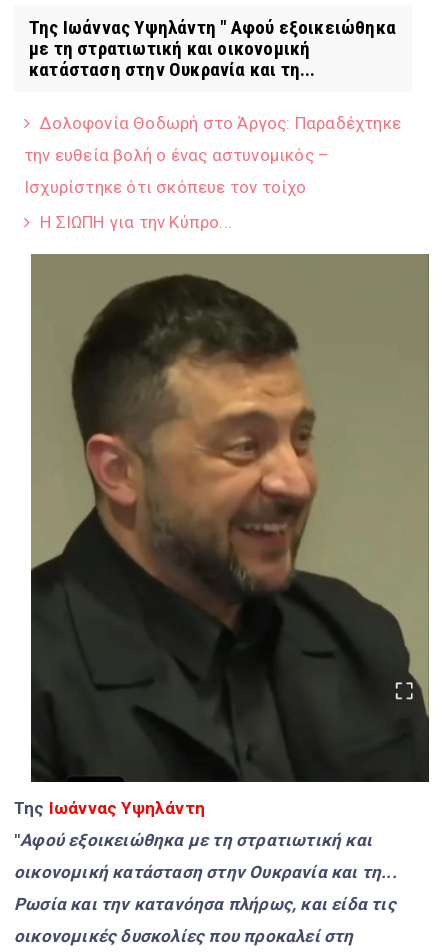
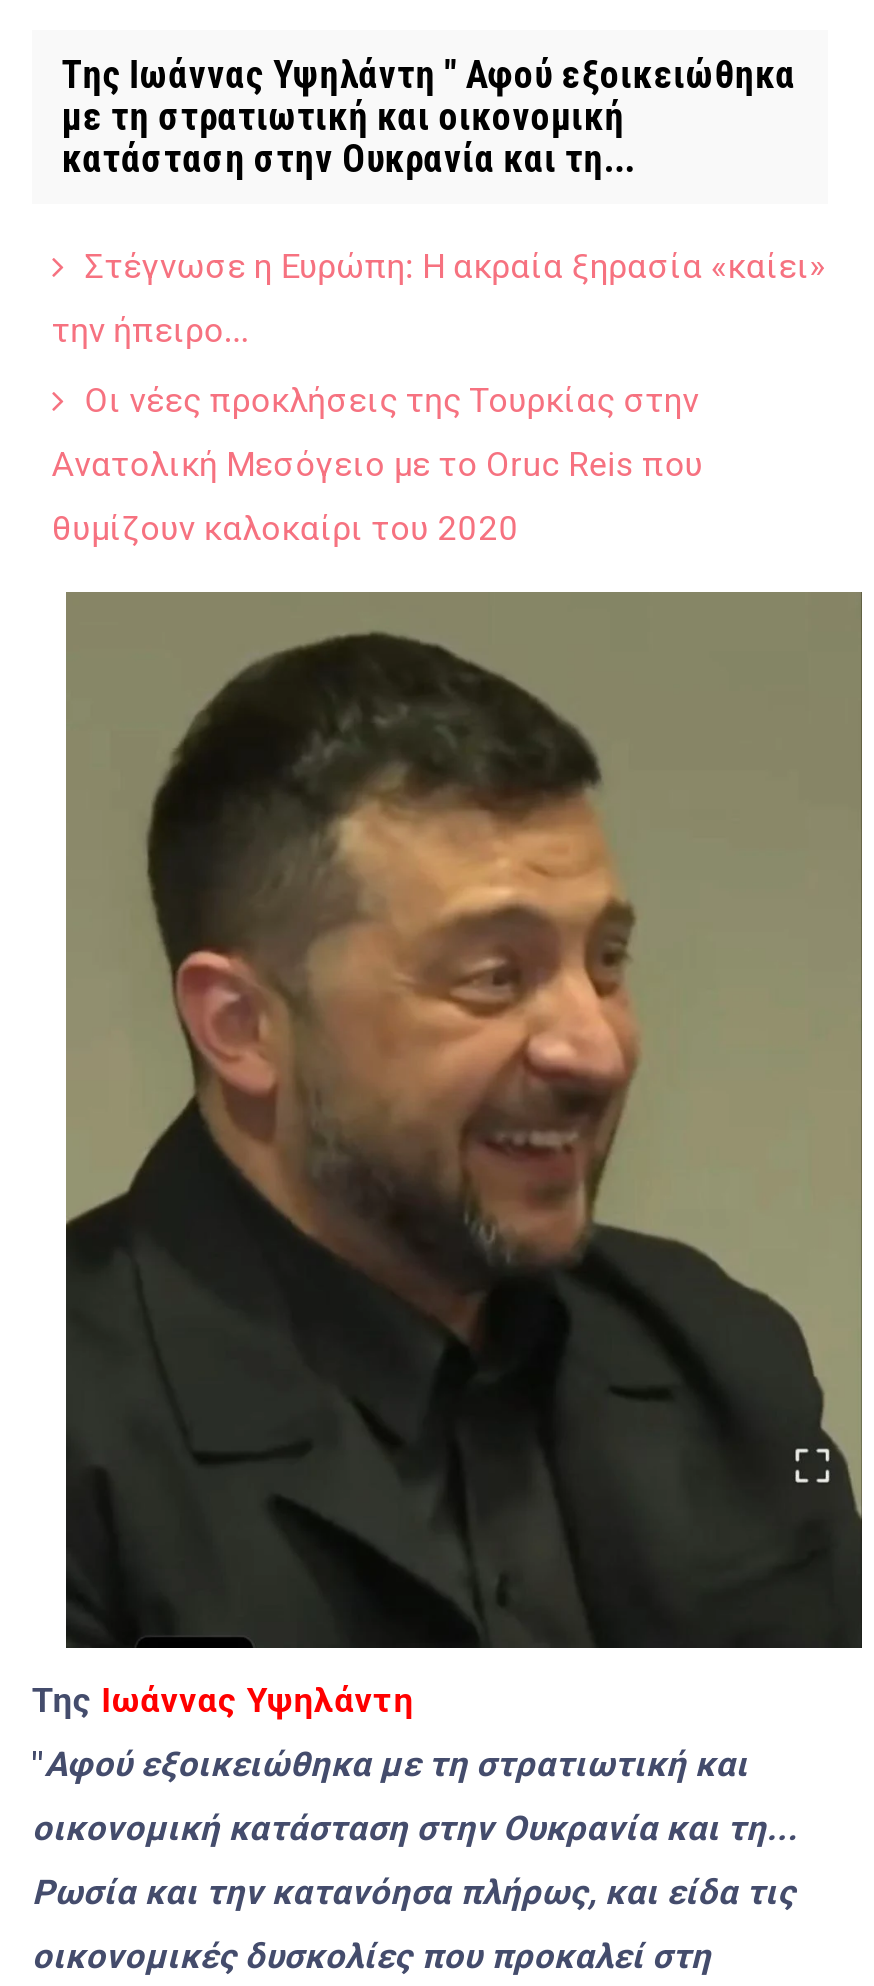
- Δολοφονία Θοδωρή στο Άργος: Παραδέχτηκε
- την ευθεία βολή ο ένας αστυνομικός –
- Ισχυρίστηκε ότι σκόπευε τον τοίχο
- H ΣΙΩΠΗ για την Κύπρο...
+ Στέγνωσε η Ευρώπη: Η ακραία ξηρασία «καίει»
+ την ήπειρο...
+ Οι νέες προκλήσεις της Τουρκίας στην
+ Ανατολική Μεσόγειο με το Oruc Reis που
+ θυμίζουν καλοκαίρι του 2020
